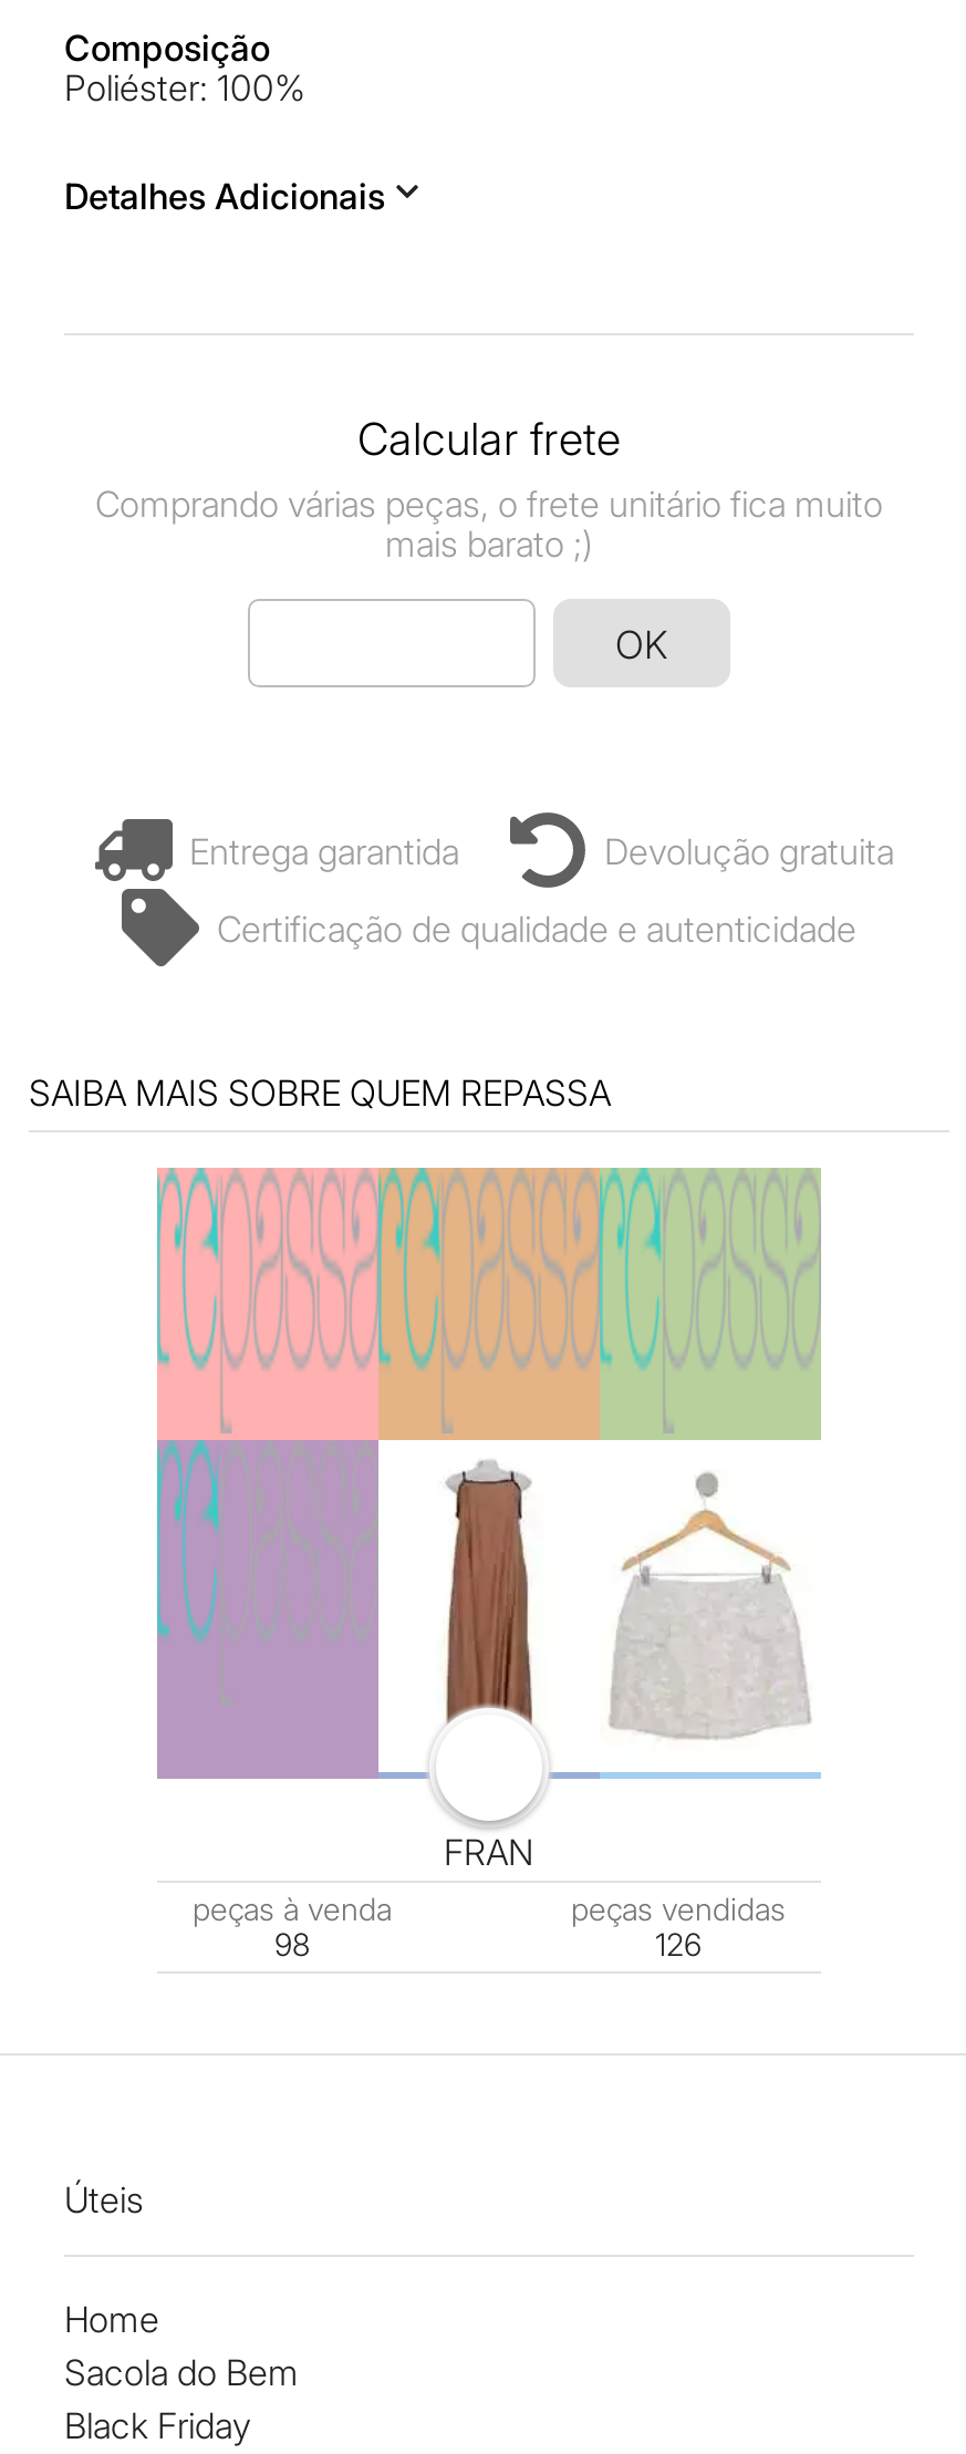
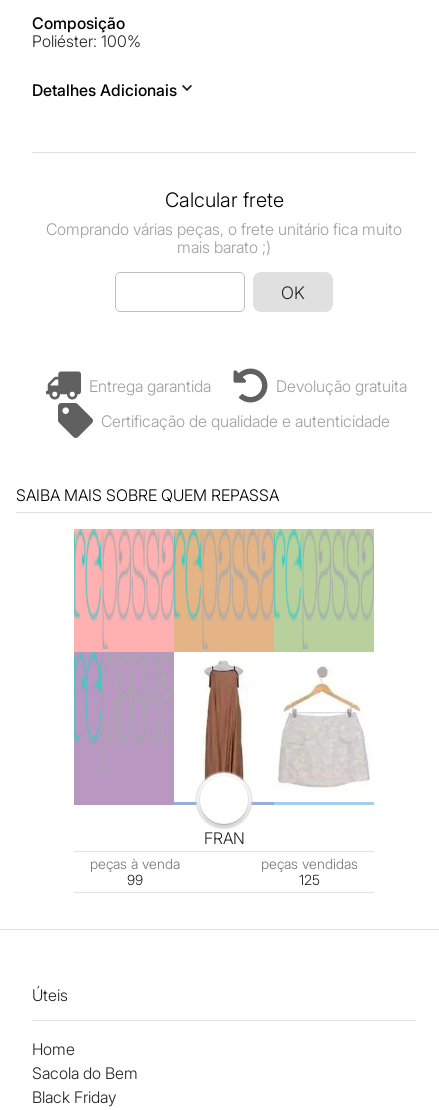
- 98
+ 99

- 126
+ 125
